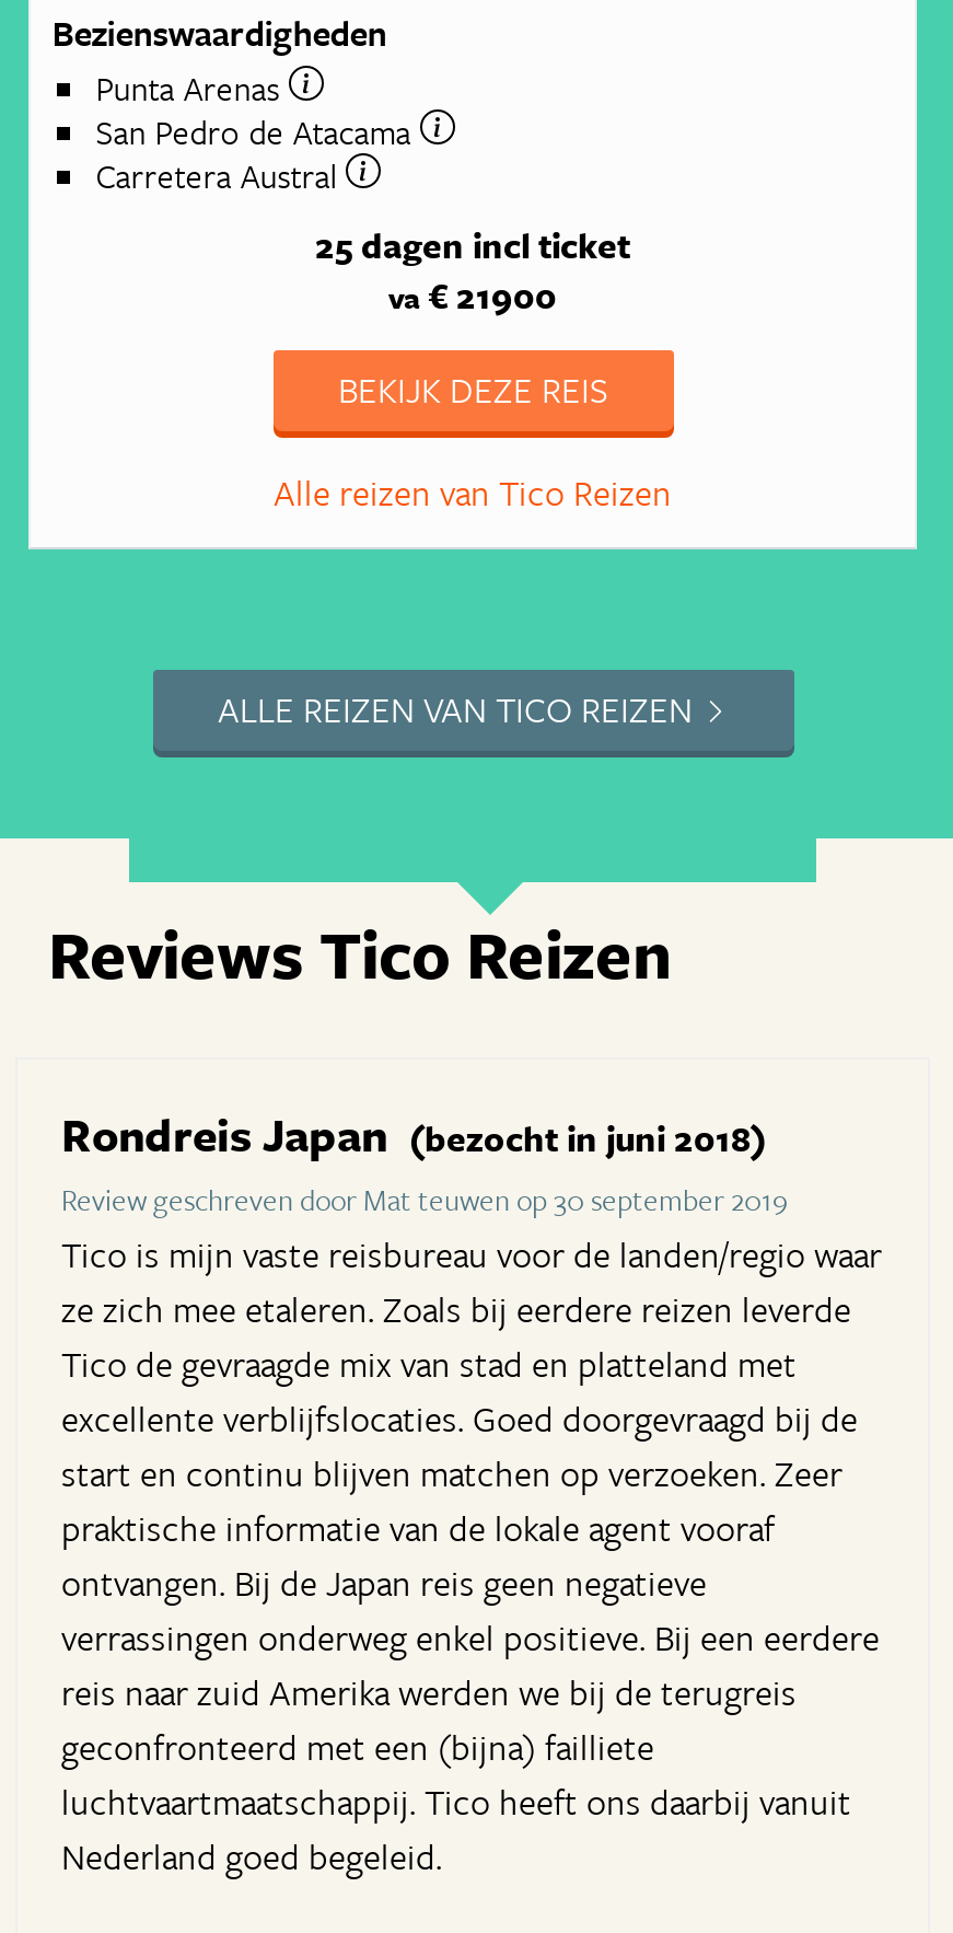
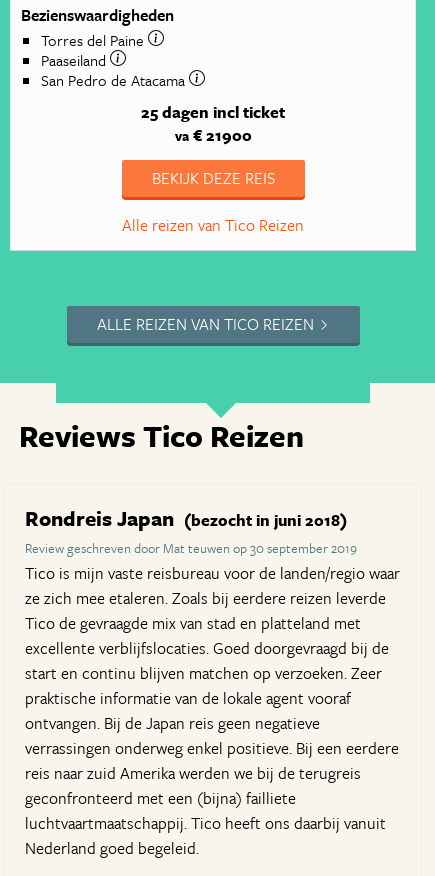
- Punta Arenas
+ Torres del Paine
+ Paaseiland

moved down: San Pedro de Atacama

- Carretera Austral
